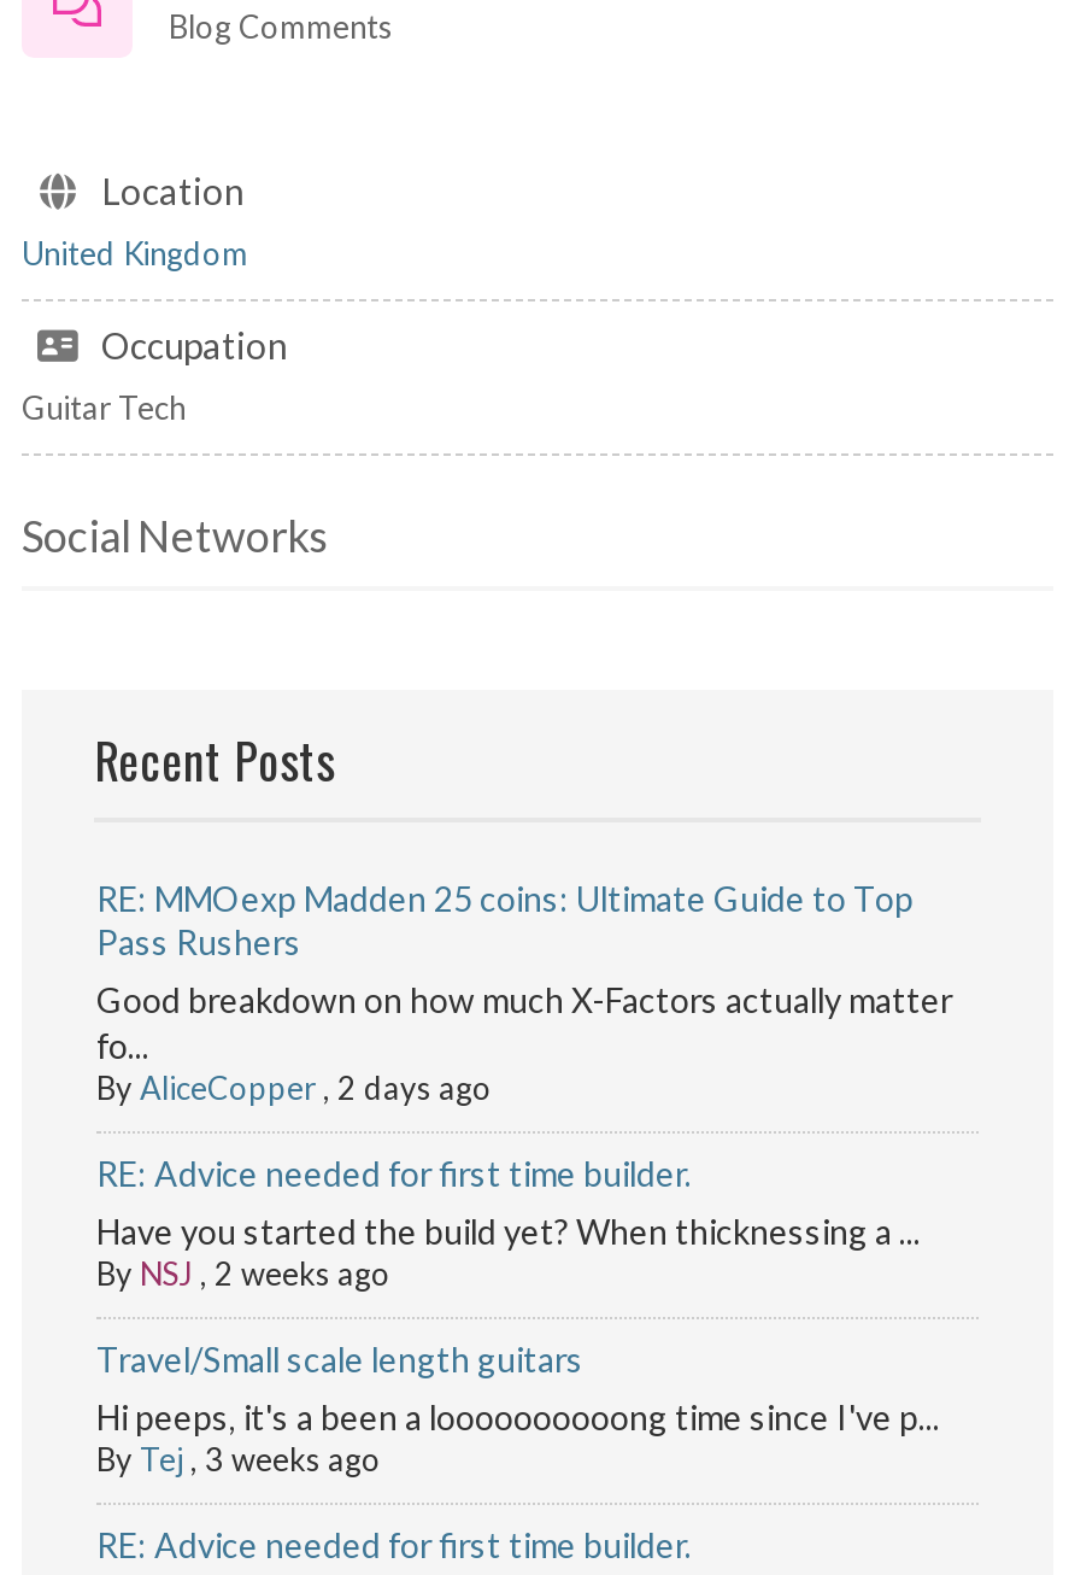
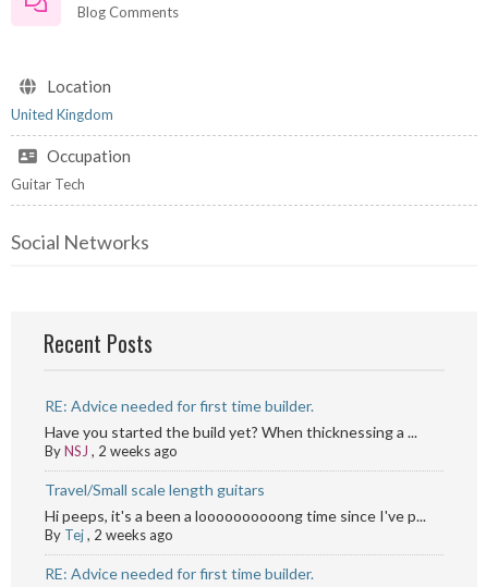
- RE: MMOexp Madden 25 coins: Ultimate Guide to Top
- Pass Rushers
- Good breakdown on how much X-Factors actually matter
- fo...
- By AliceCopper, 2 days ago

- By Tej, 3 weeks ago
+ By Tej, 2 weeks ago
